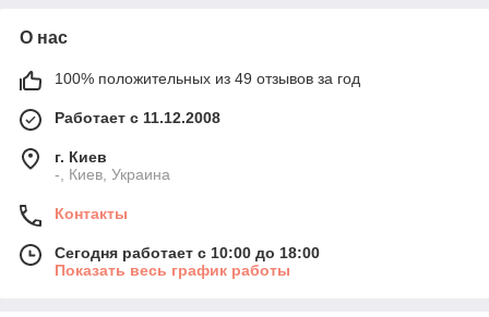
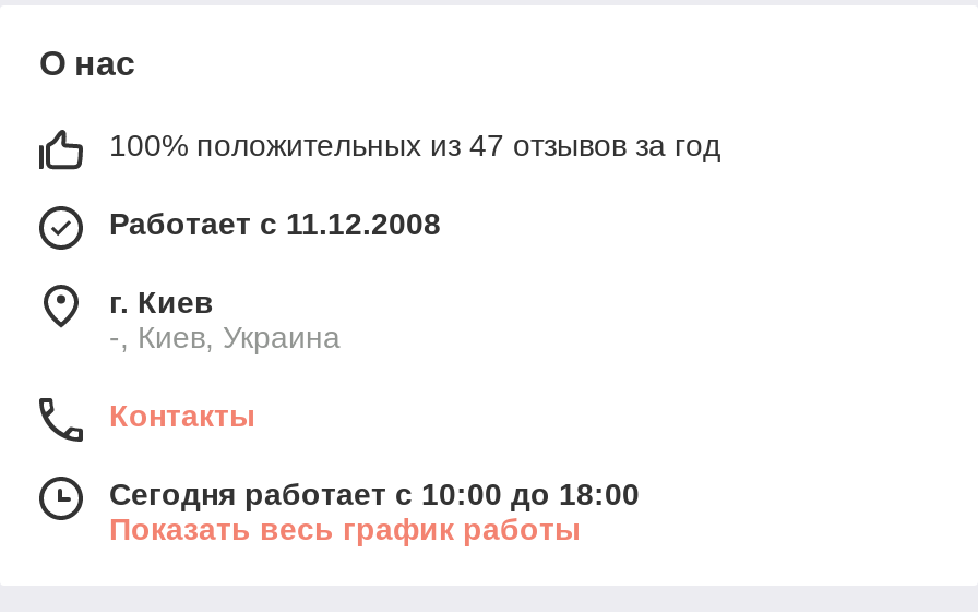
- 100% положительных из 49 отзывов за год
+ 100% положительных из 47 отзывов за год
